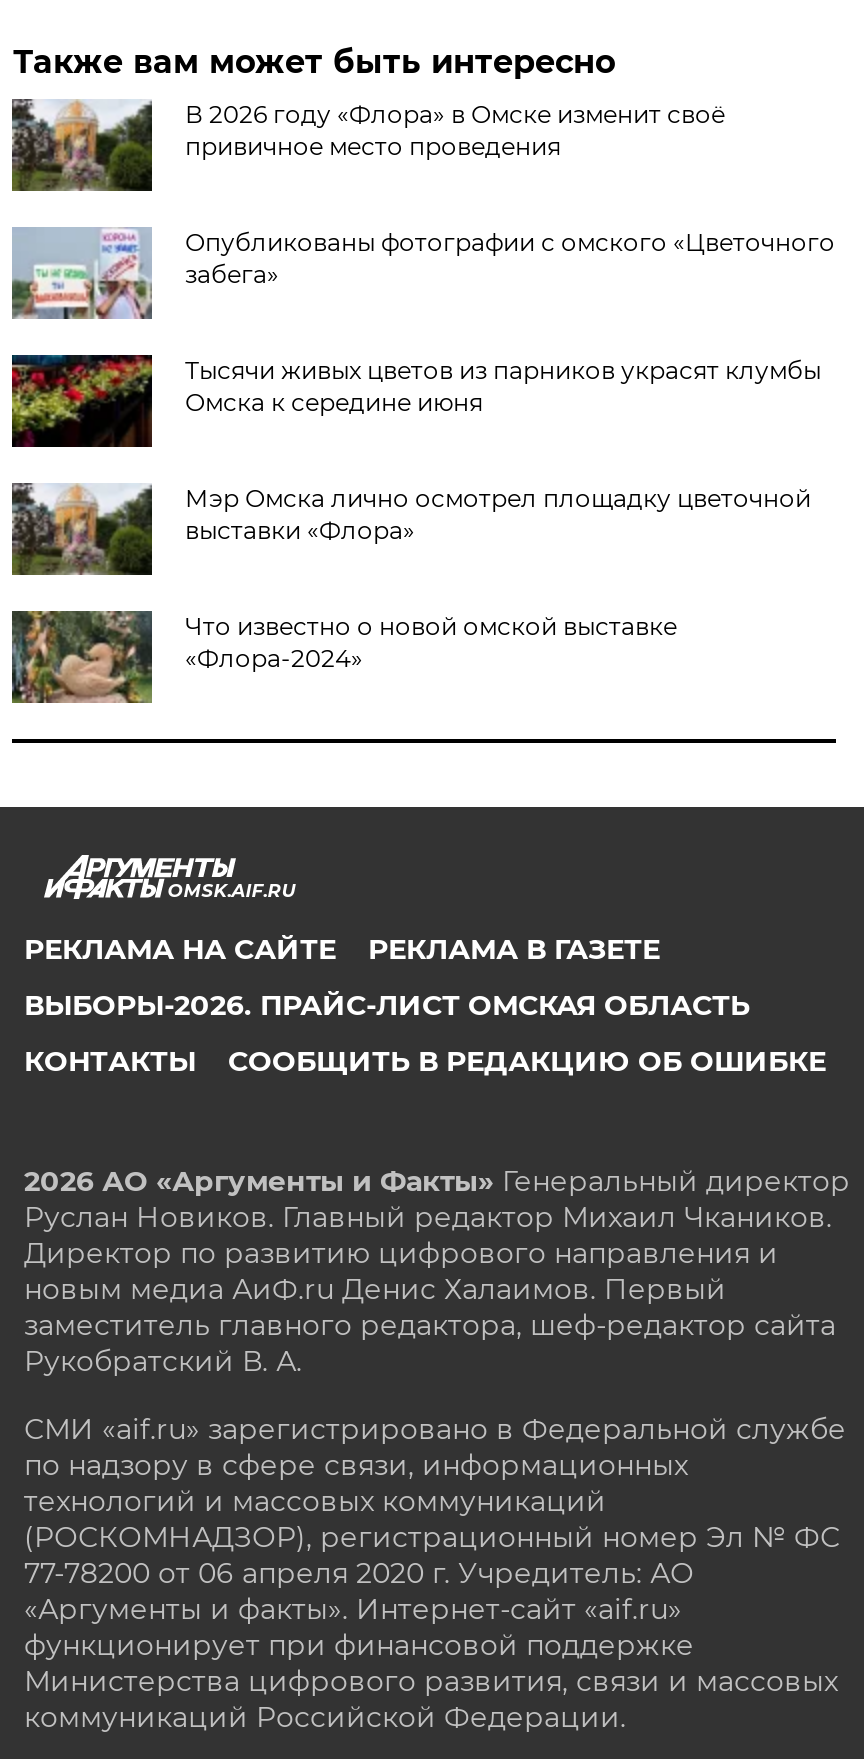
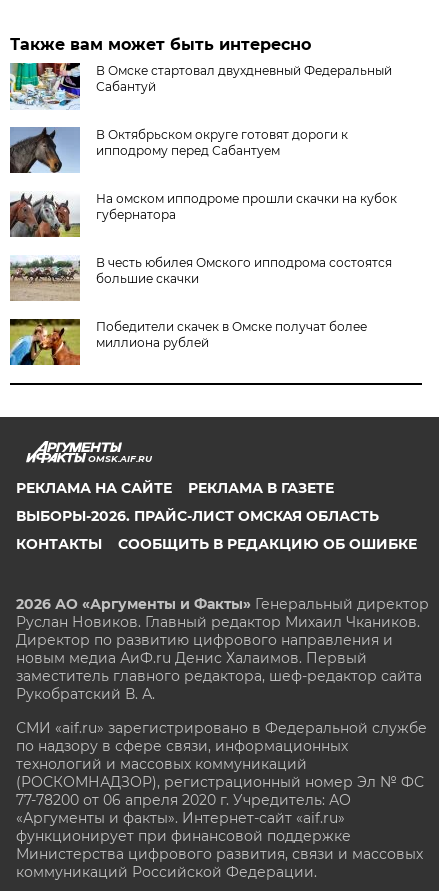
- [image]
- В 2026 году «Флора» в Омске изменит своё
- привичное место проведения
+ [image]
+ В Омске стартовал двухдневный Федеральный
+ Сабантуй

- [image]
- Опубликованы фотографии с омского «Цветочного
- забега»
+ [image]
+ В Октябрьском округе готовят дороги к
+ ипподрому перед Сабантуем

- [image]
- Тысячи живых цветов из парников украсят клумбы
- Омска к середине июня
+ [image]
+ На омском ипподроме прошли скачки на кубок
+ губернатора

- [image]
- Мэр Омска лично осмотрел площадку цветочной
- выставки «Флора»
+ [image]
+ В честь юбилея Омского ипподрома состоятся
+ большие скачки

- [image]
- Что известно о новой омской выставке
- «Флора-2024»
+ [image]
+ Победители скачек в Омске получат более
+ миллиона рублей
